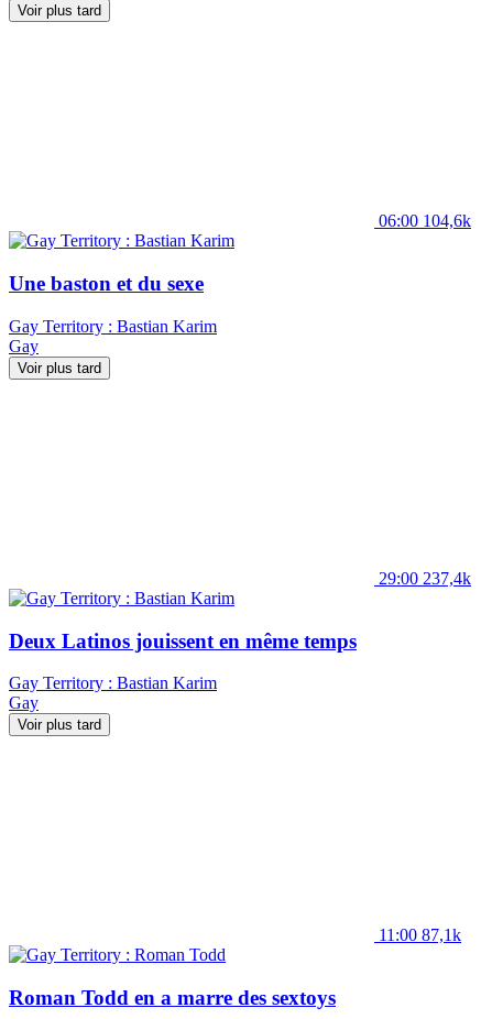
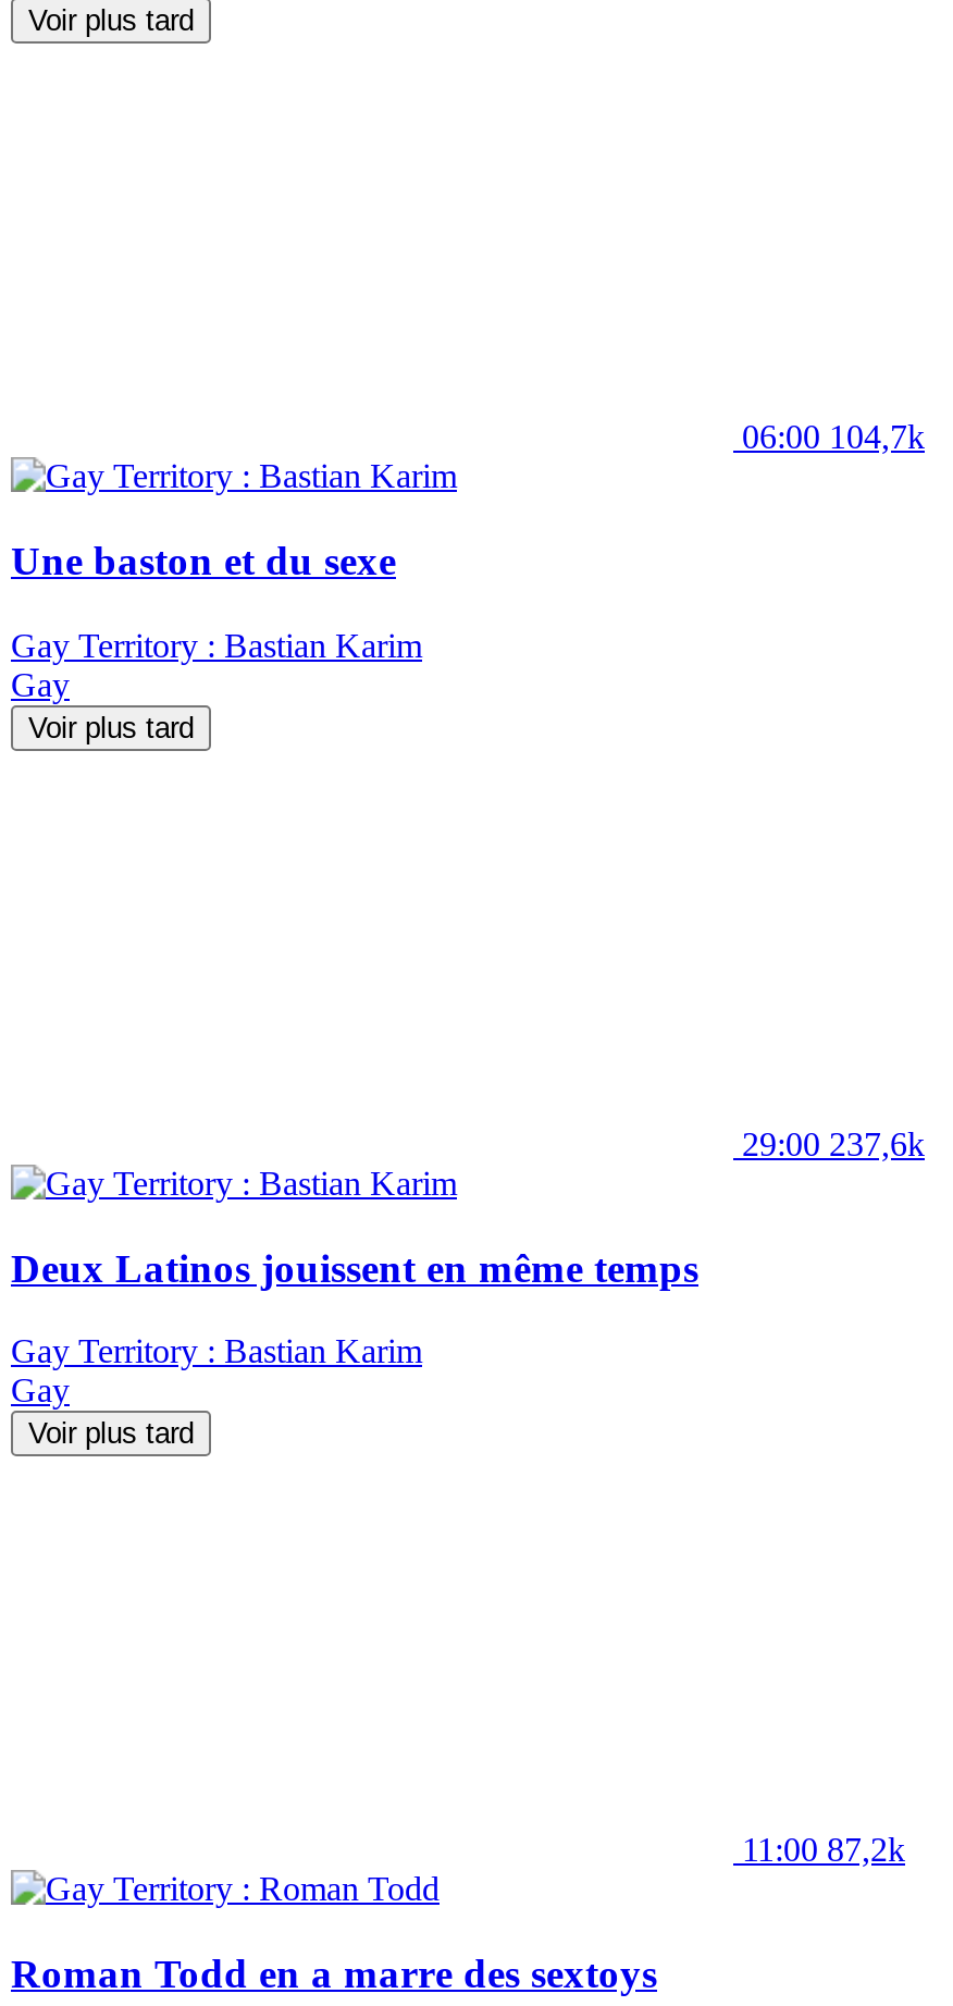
- 06:00 104,6k
+ 06:00 104,7k

- 29:00 237,4k
+ 29:00 237,6k

- 11:00 87,1k
+ 11:00 87,2k
